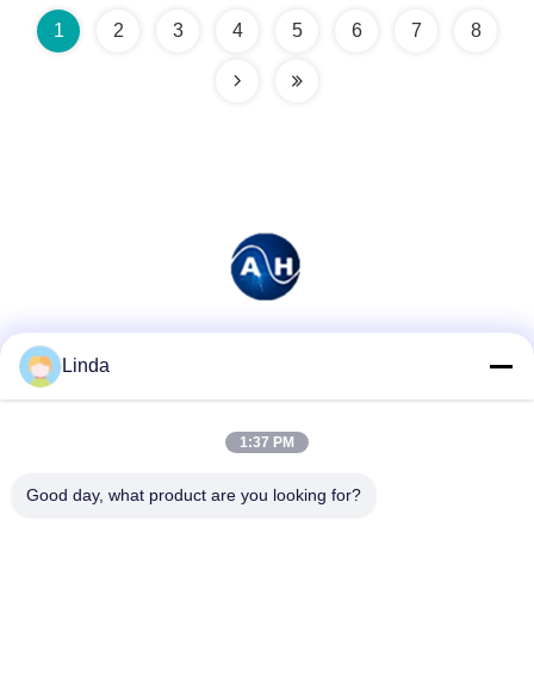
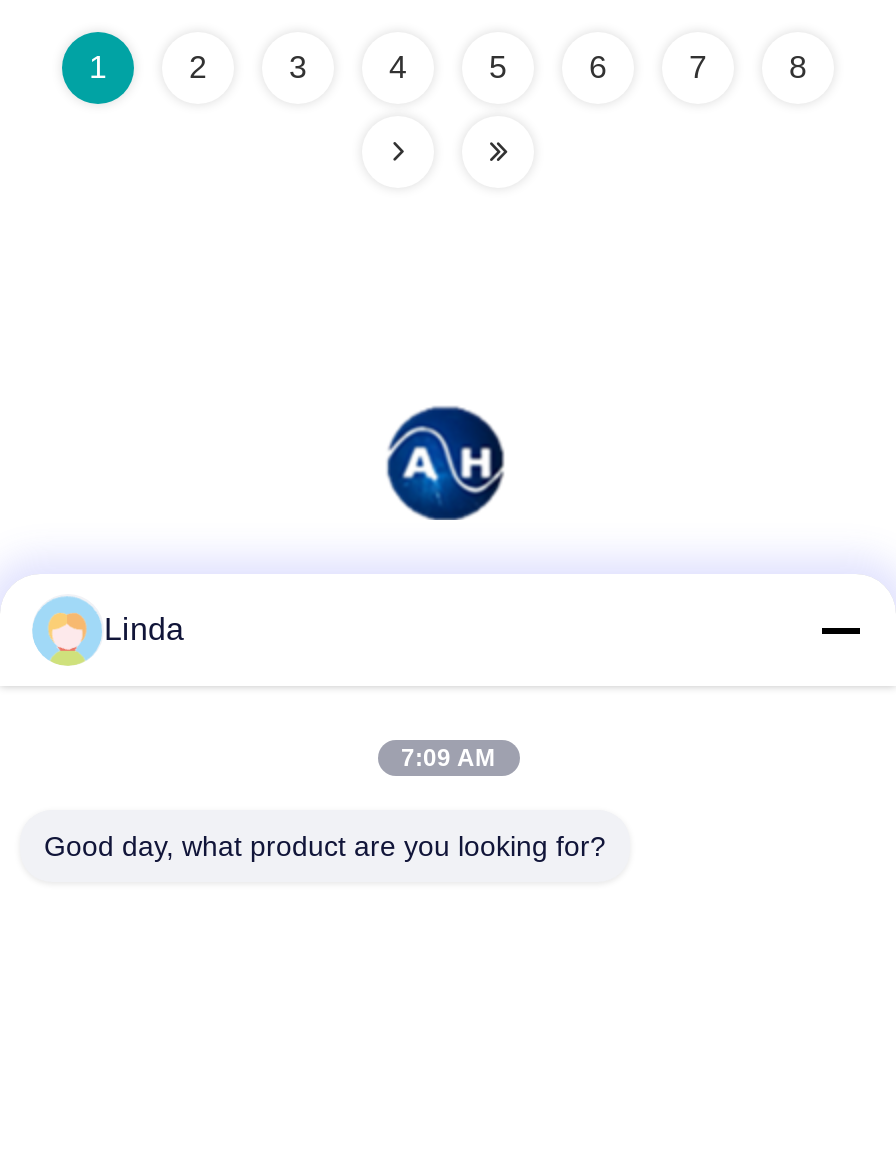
- 1:37 PM
+ 7:09 AM
